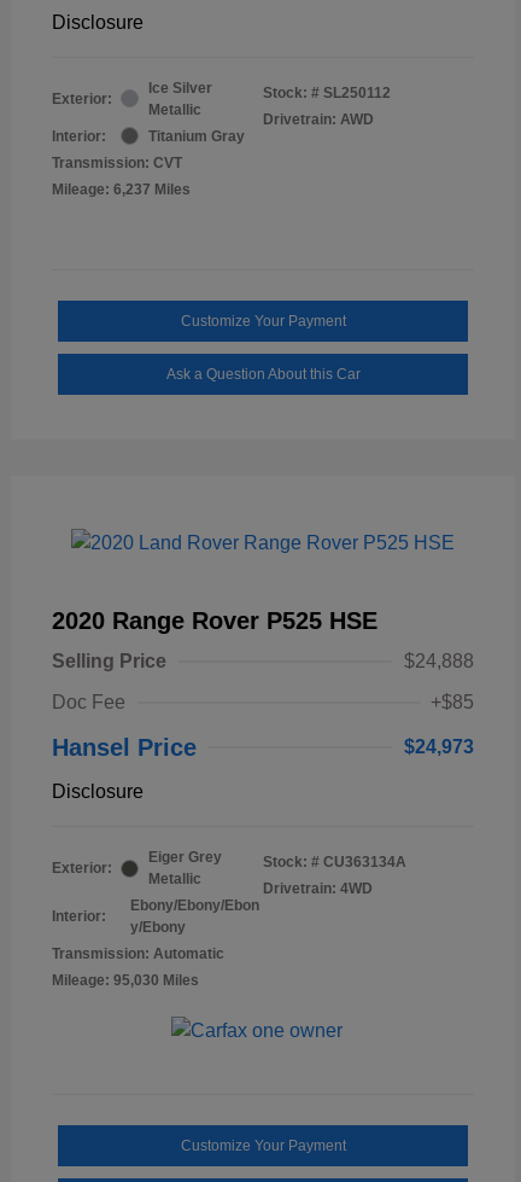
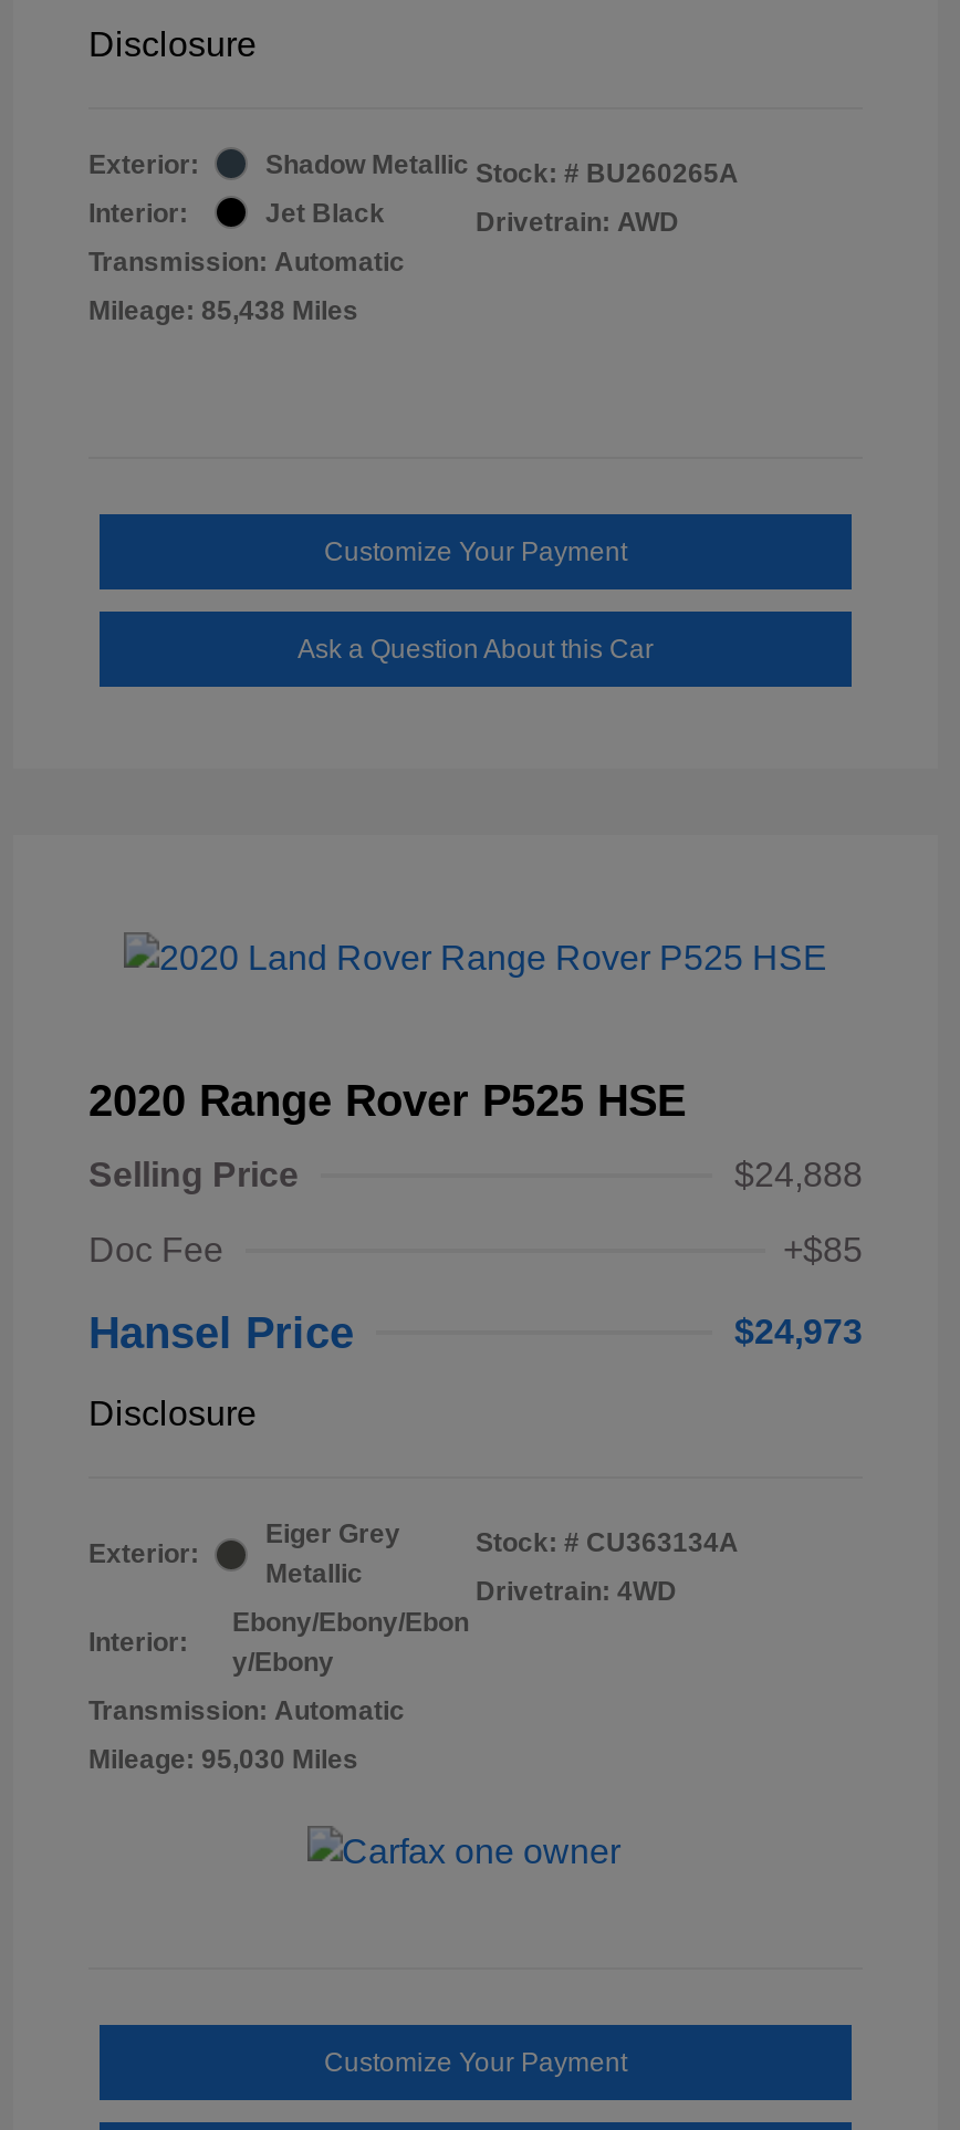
- Ice Silver
- Metallic
+ Shadow Metallic

- Stock: # SL250112
+ Stock: # BU260265A

- Titanium Gray
+ Jet Black

- Transmission: CVT
+ Transmission: Automatic

- Mileage: 6,237 Miles
+ Mileage: 85,438 Miles
